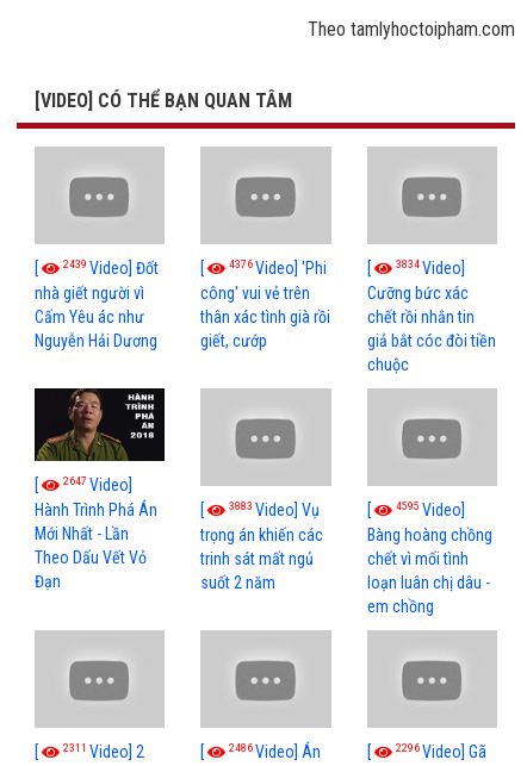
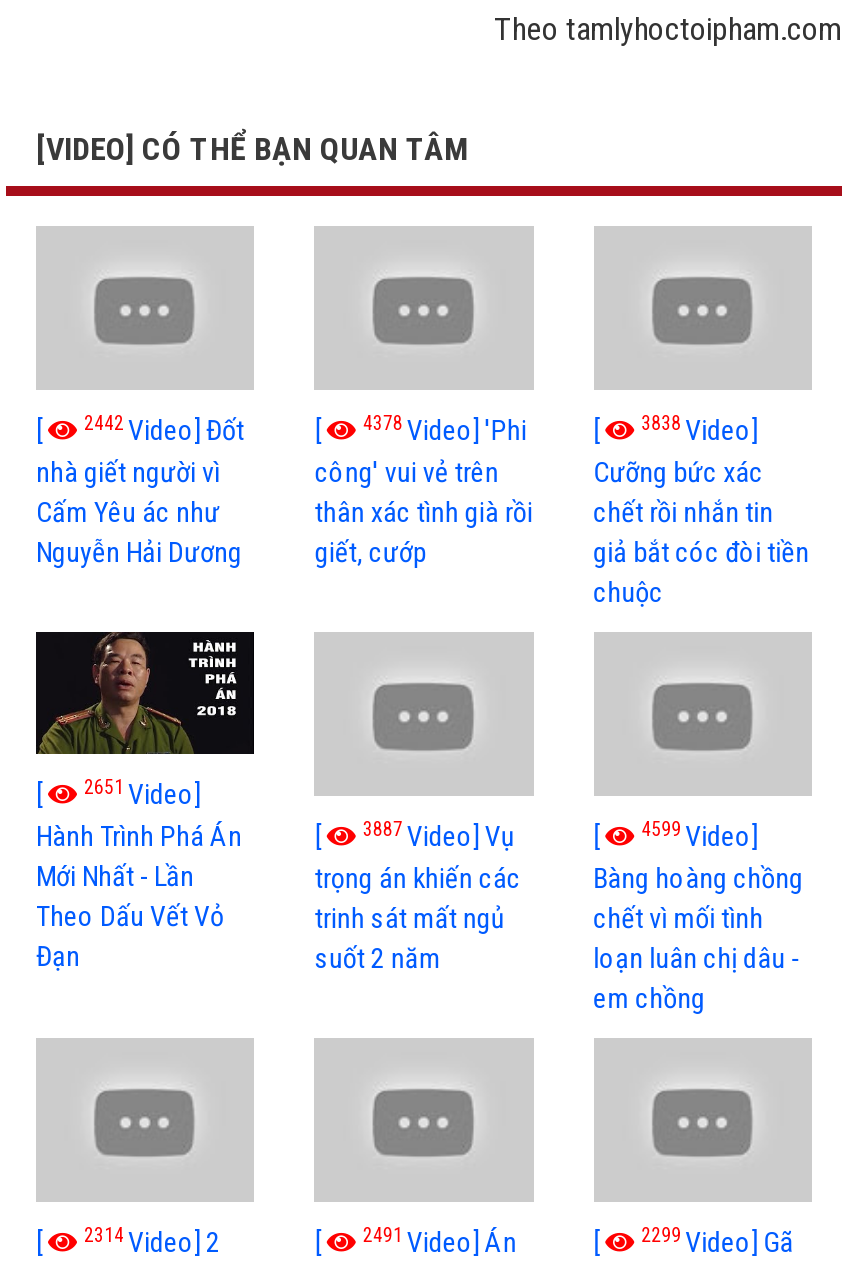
- 2439 Video] Đốt
+ 2442 Video] Đốt

- 4376Video] 'Phi
+ 4378Video] 'Phi

- 3834 Video]
+ 3838 Video]

- 2647 Video]
+ 2651 Video]

- 3883Video] Vụ
+ 3887Video] Vụ

- 4595 Video]
+ 4599 Video]

- 2311 Video] 2
+ 2314 Video] 2

- 2486 Video] Án
+ 2491 Video] Án

- 2296 Video] Gã
+ 2299 Video] Gã
